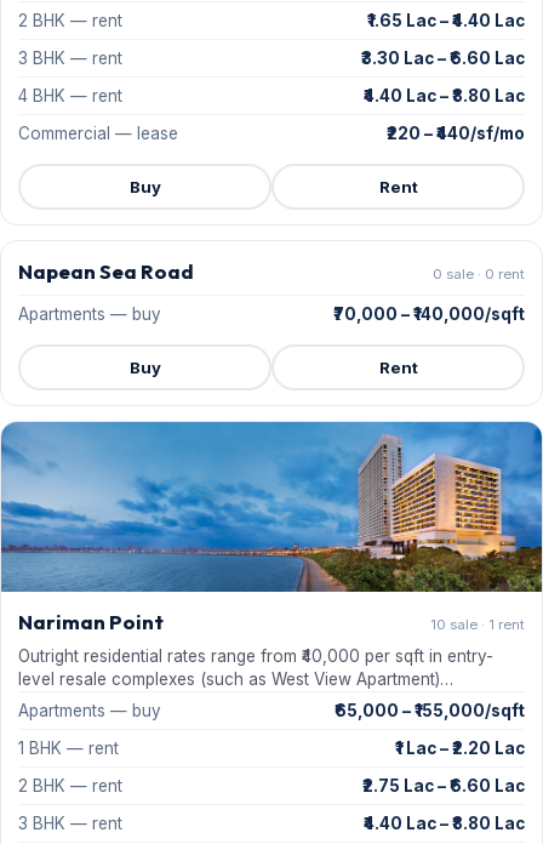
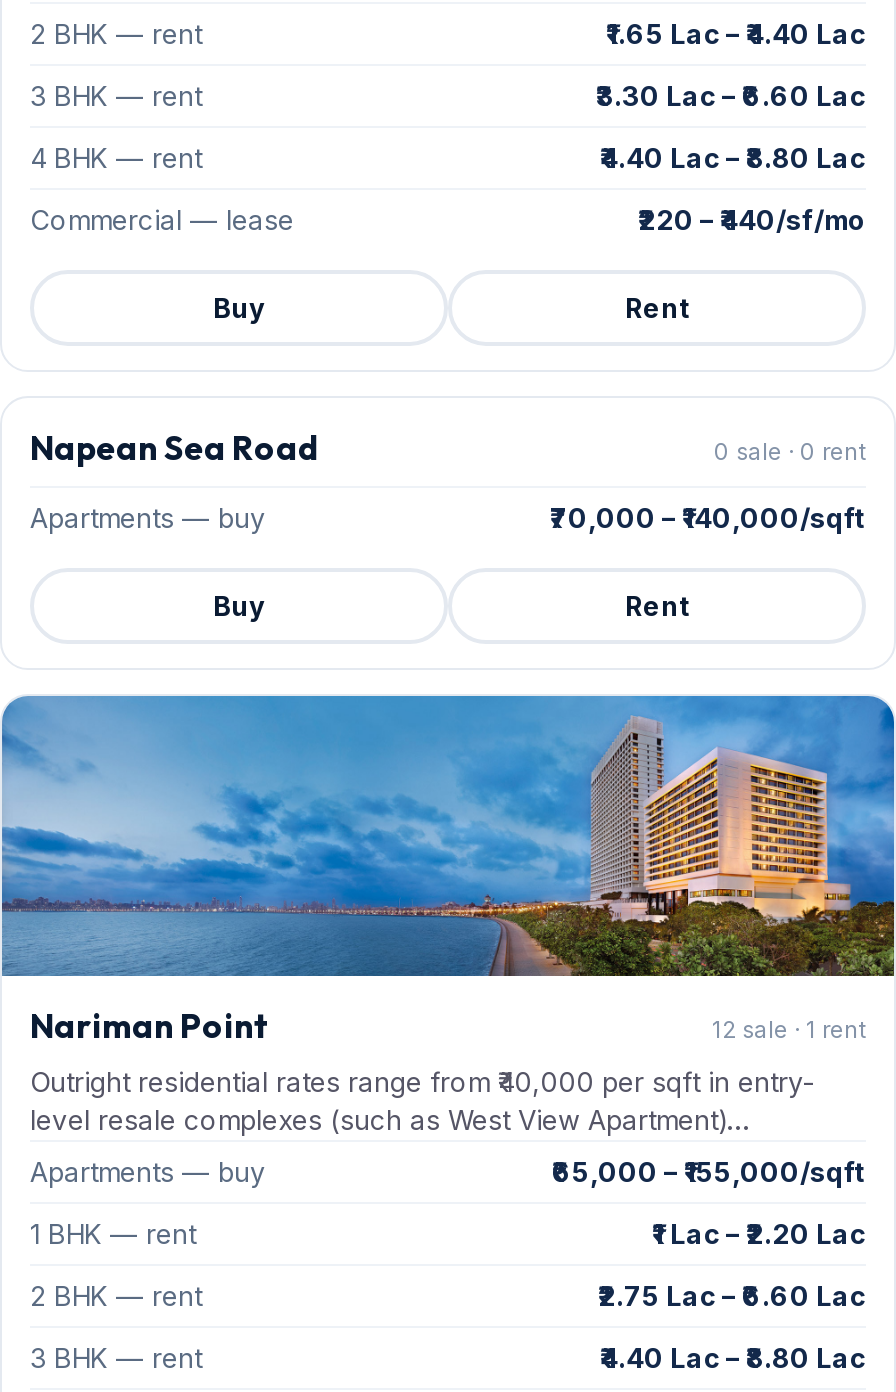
- 10 sale · 1 rent
+ 12 sale · 1 rent
